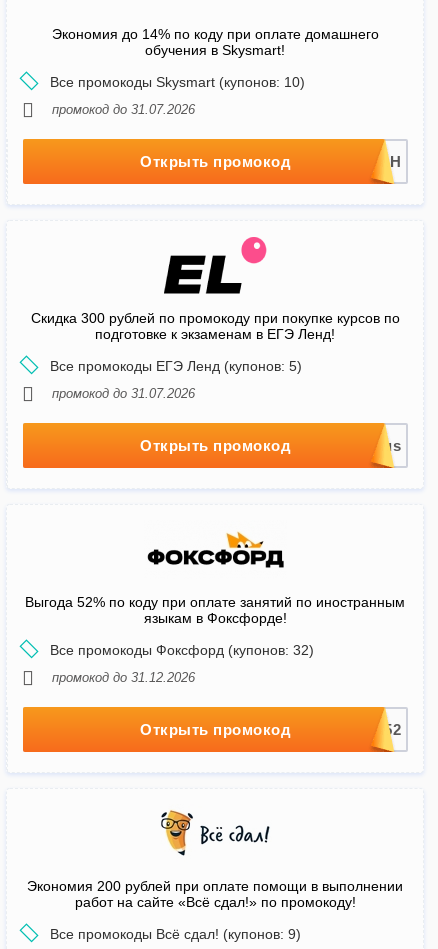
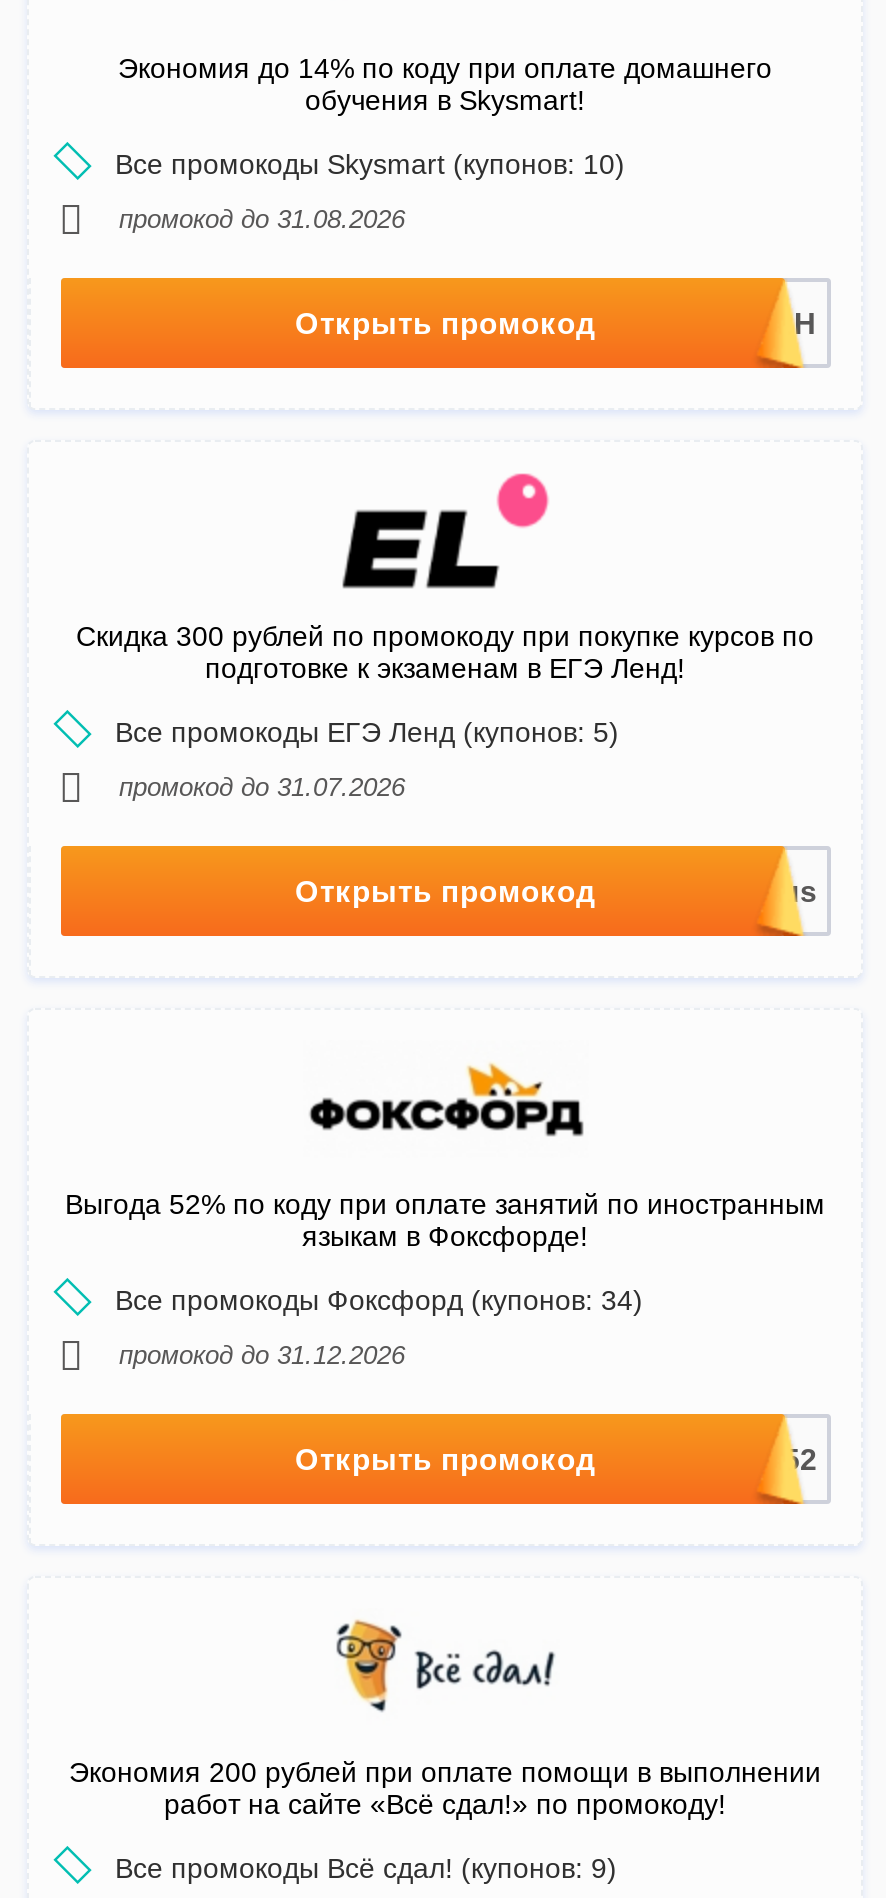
- промокод до 31.07.2026
+ промокод до 31.08.2026

- Все промокоды Фоксфорд (купонов: 32)
+ Все промокоды Фоксфорд (купонов: 34)
